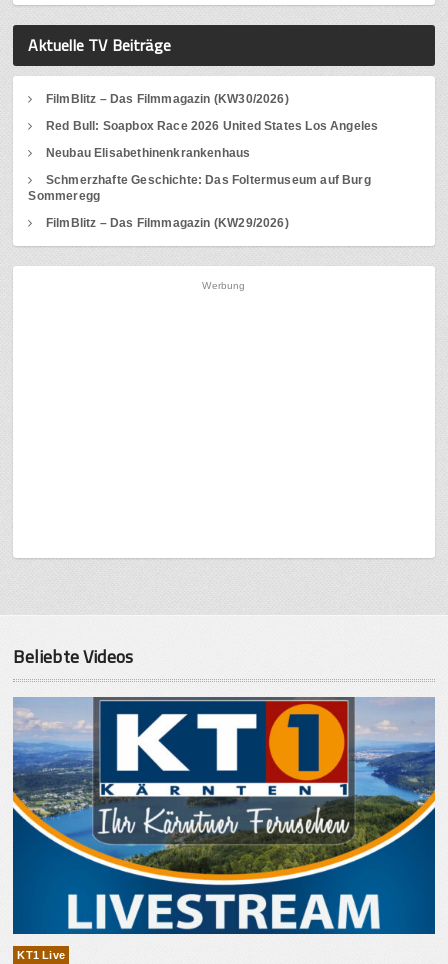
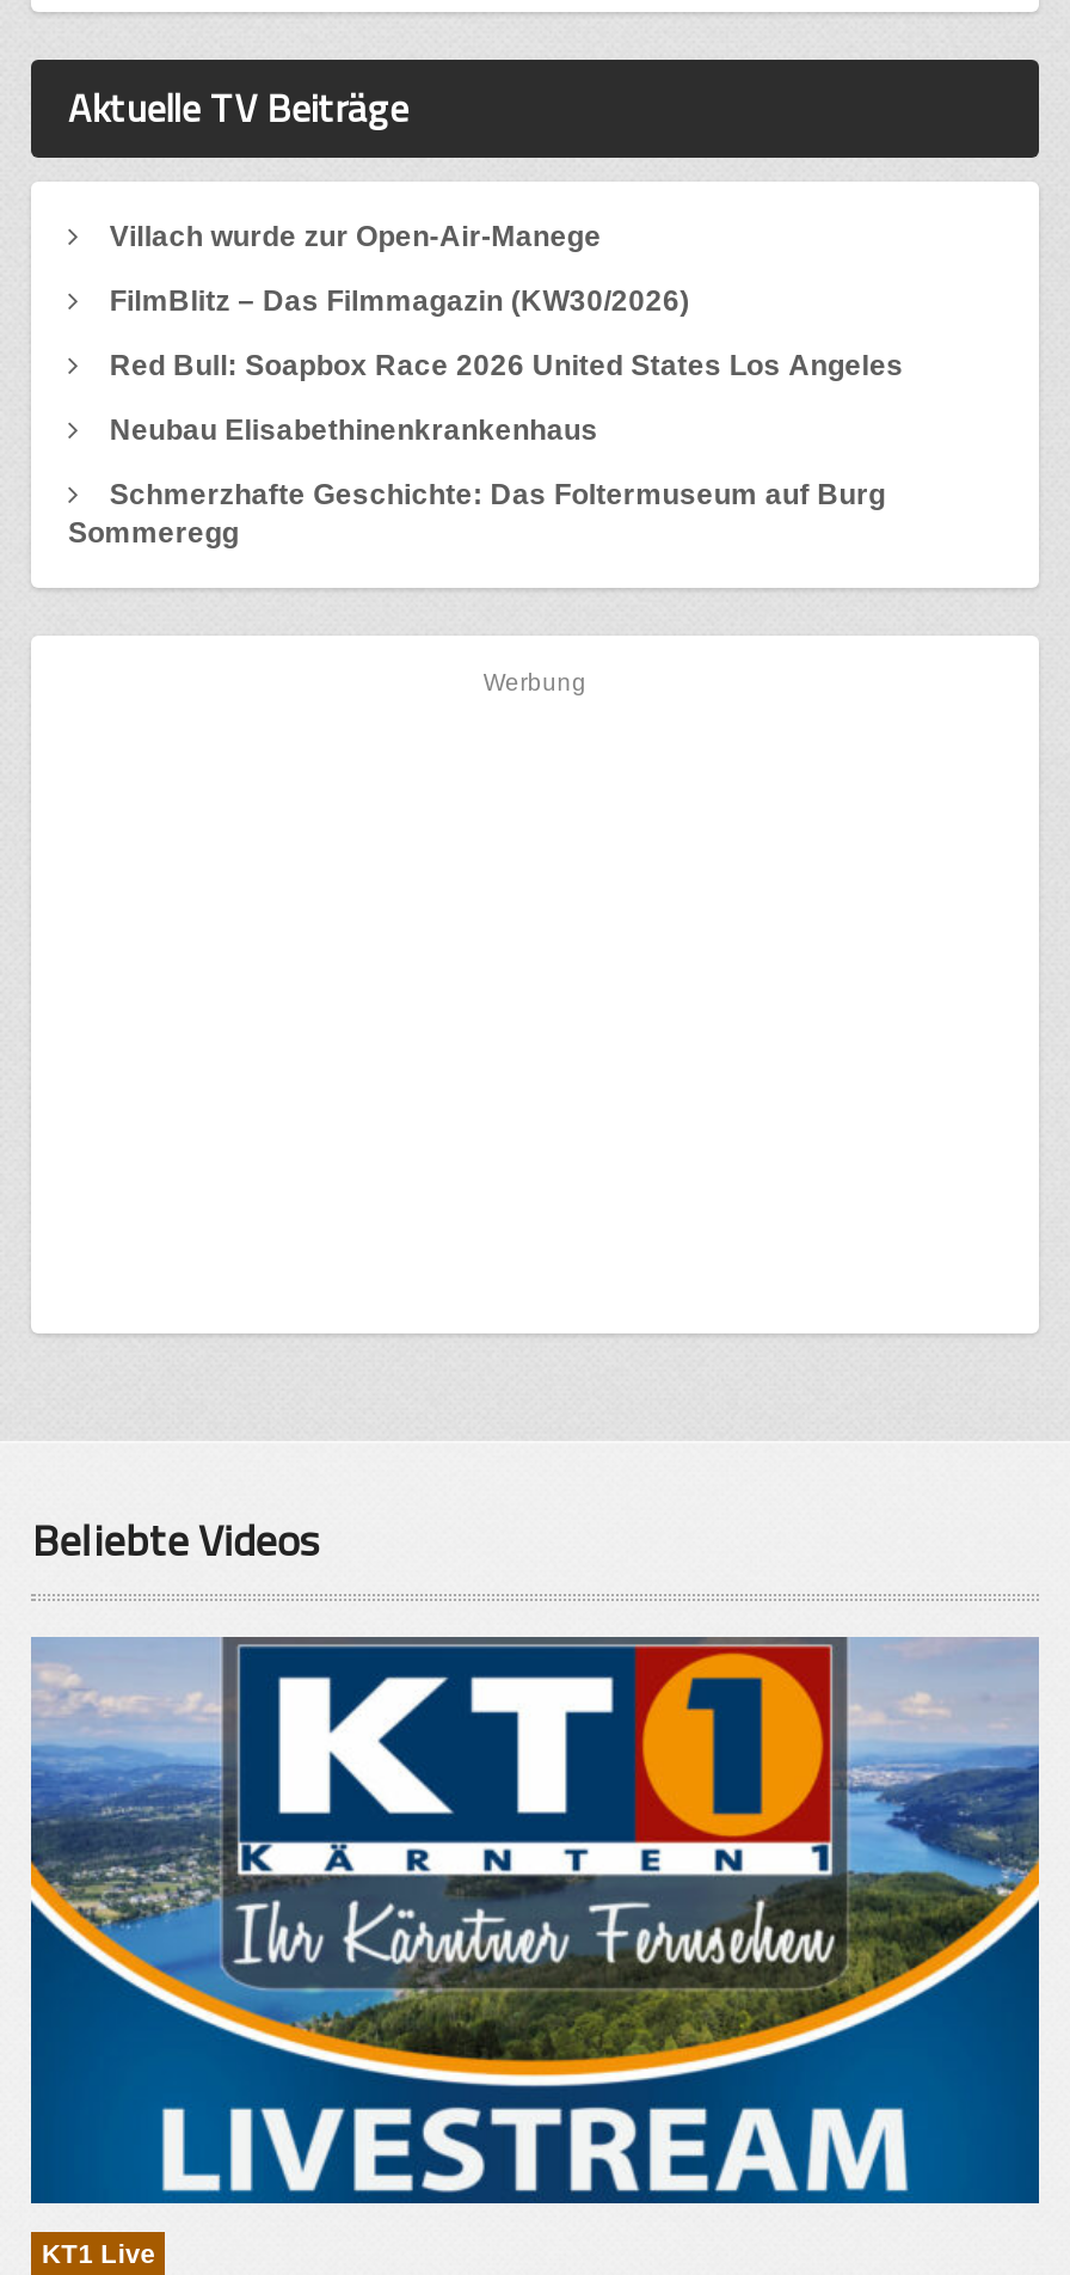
+ Villach wurde zur Open-Air-Manege

moved down: FilmBlitz – Das Filmmagazin (KW30/2026) | Red Bull: Soapbox Race 2026 United States Los Angeles | Neubau Elisabethinenkrankenhaus | Schmerzhafte Geschichte: Das Foltermuseum auf Burg | Sommeregg

- FilmBlitz – Das Filmmagazin (KW29/2026)
